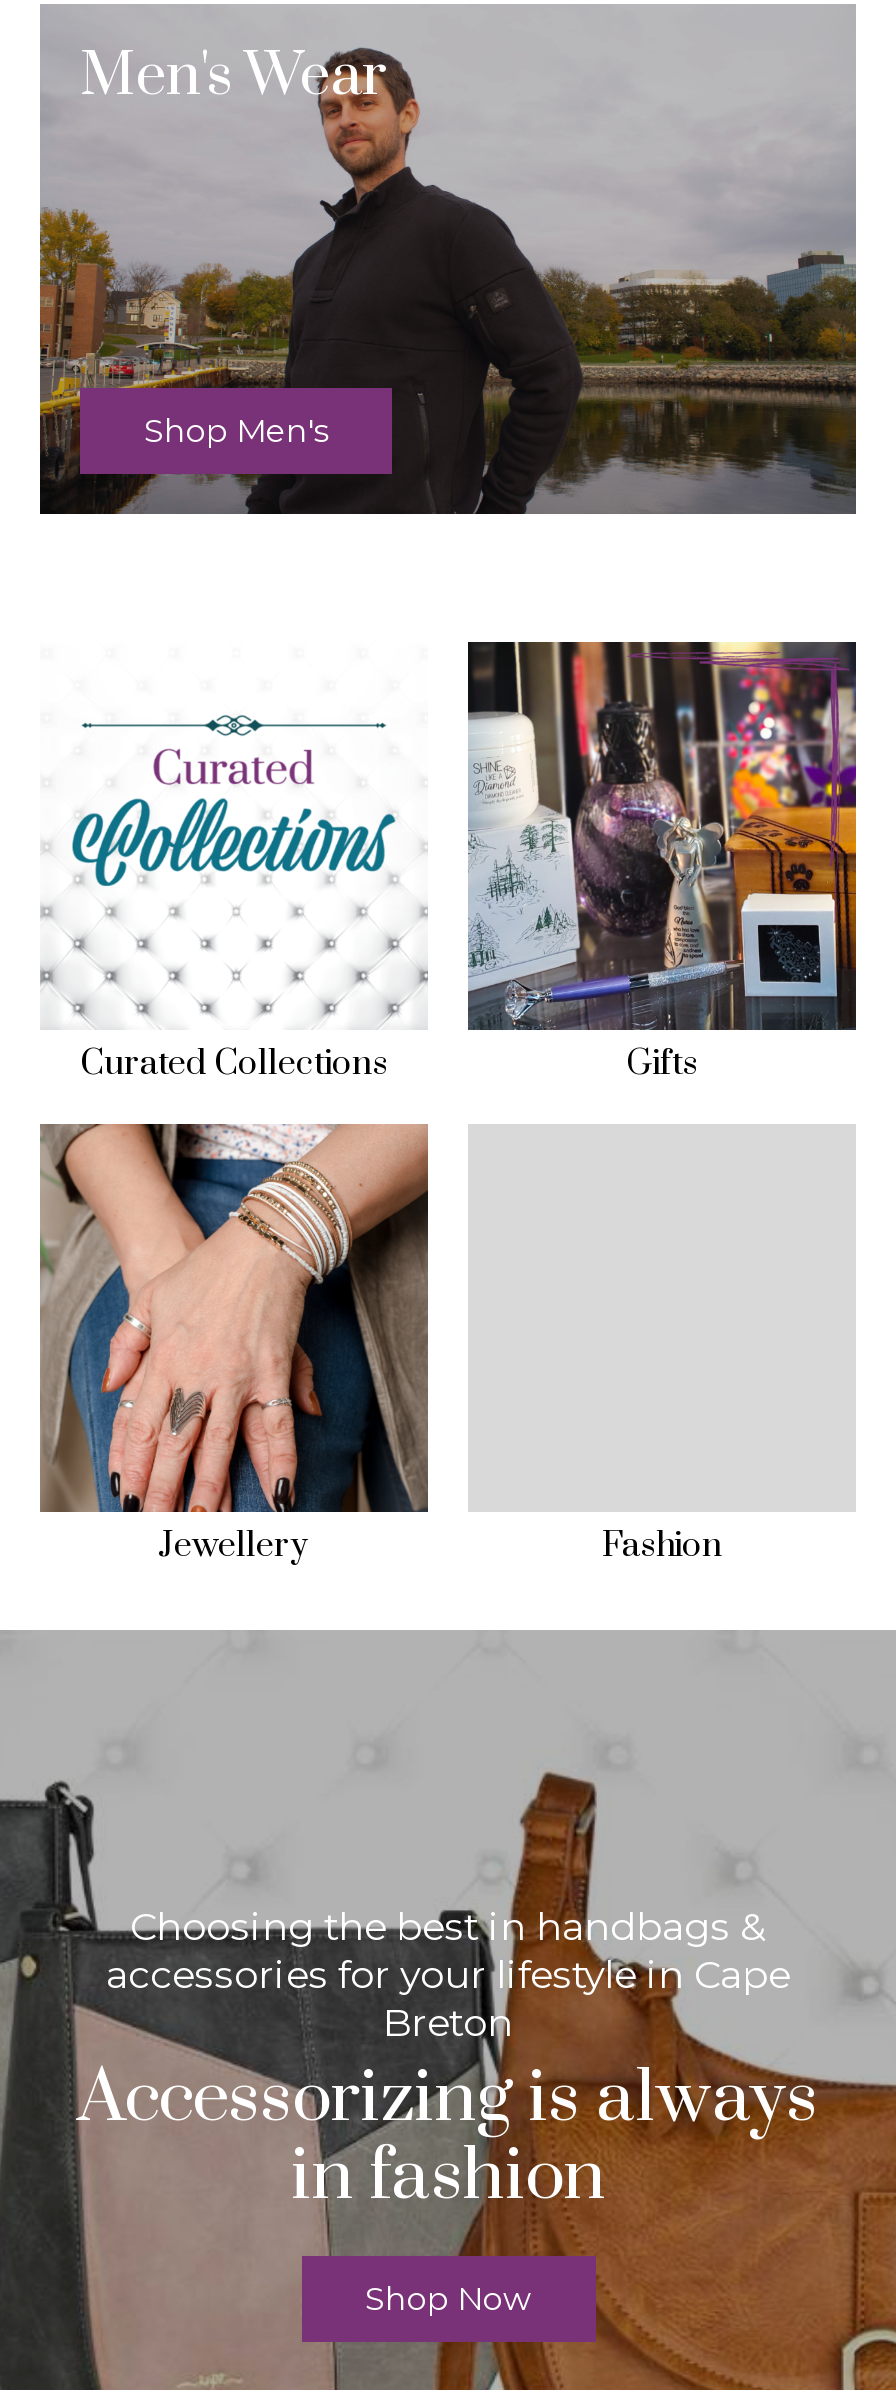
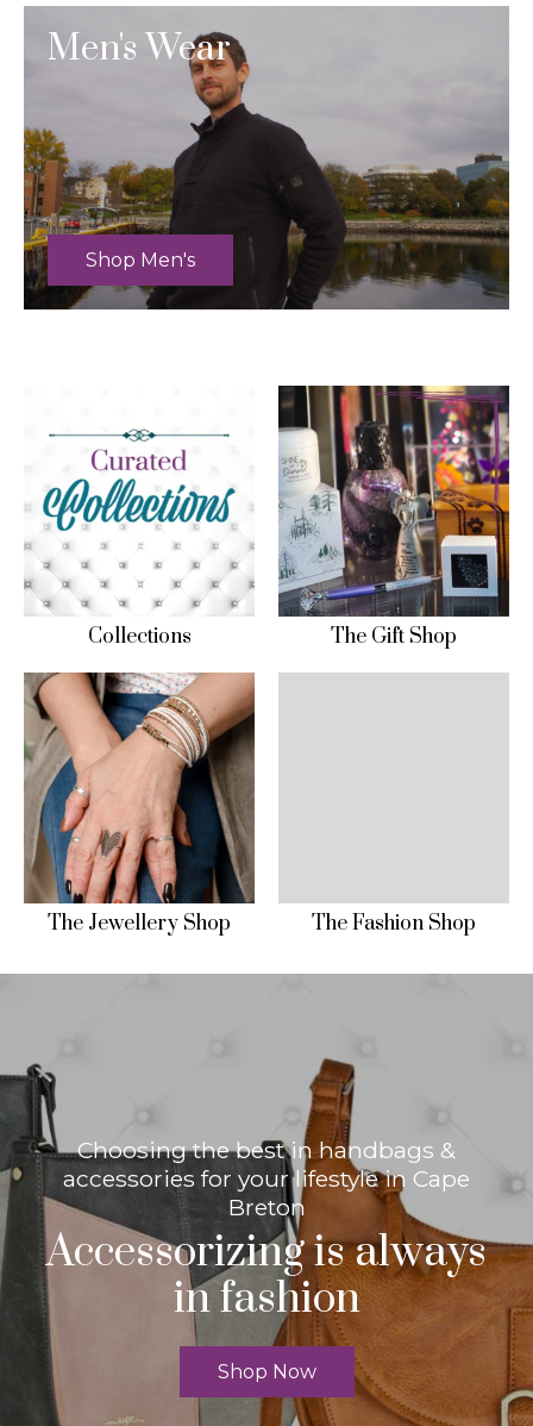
- Curated Collections
- Gifts
+ Collections
+ The Gift Shop

- Jewellery
- Fashion
+ The Jewellery Shop
+ The Fashion Shop
